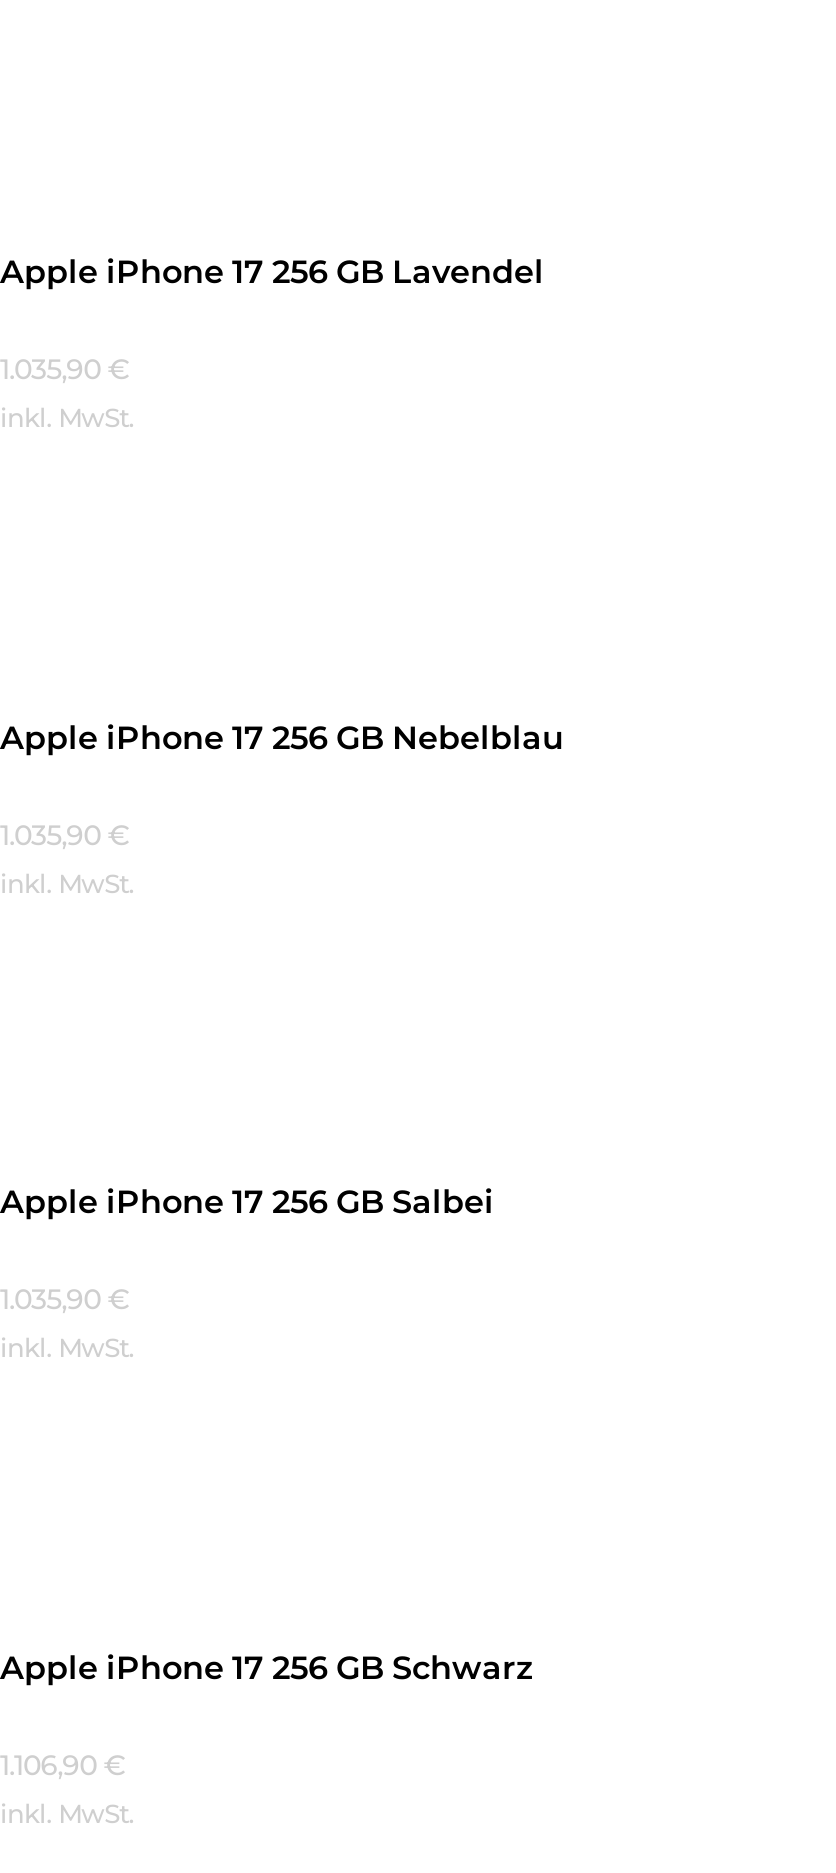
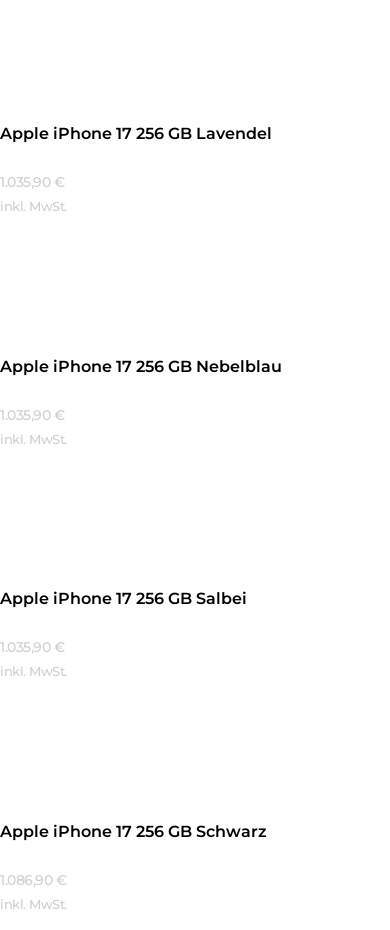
- 1.106,90 €
+ 1.086,90 €
